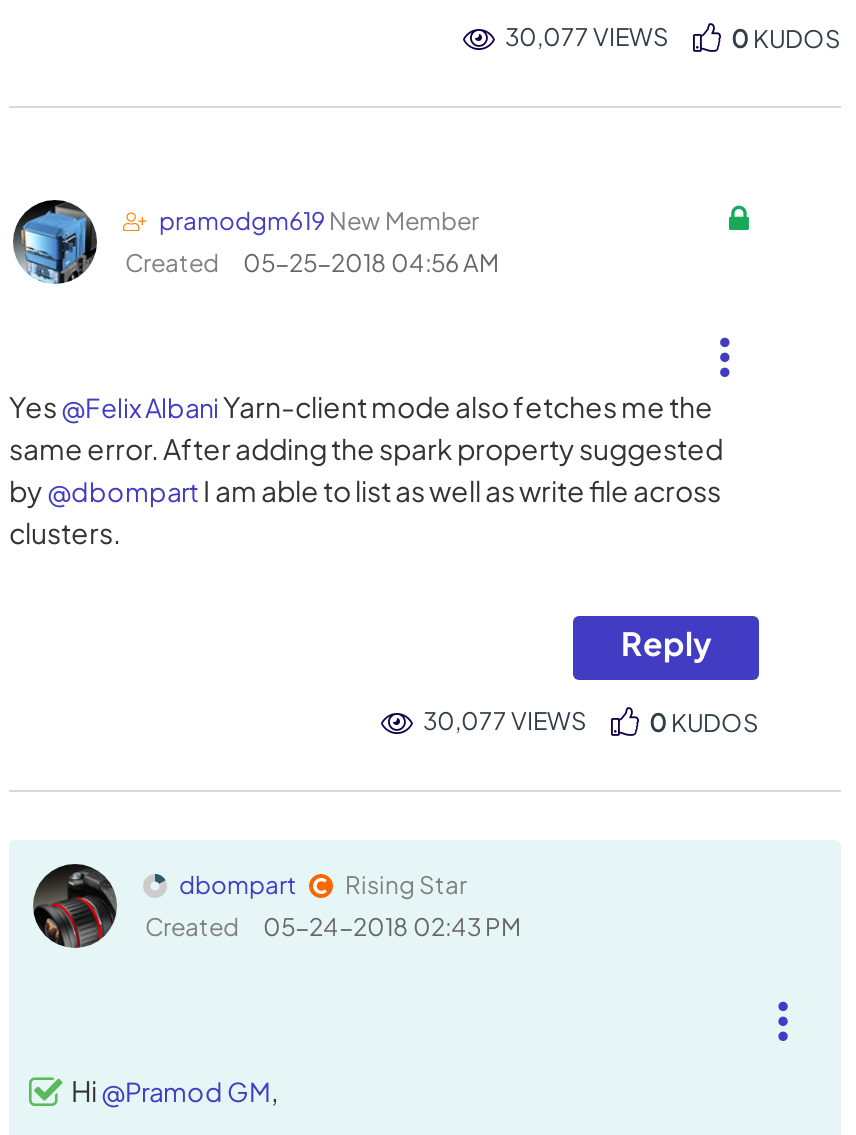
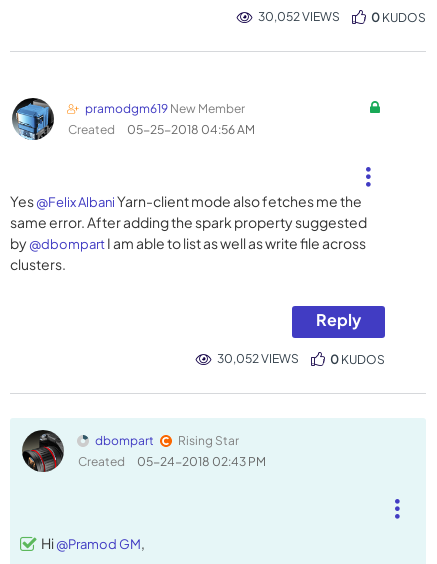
- 30,077 VIEWS
+ 30,052 VIEWS

- 30,077 VIEWS
+ 30,052 VIEWS
